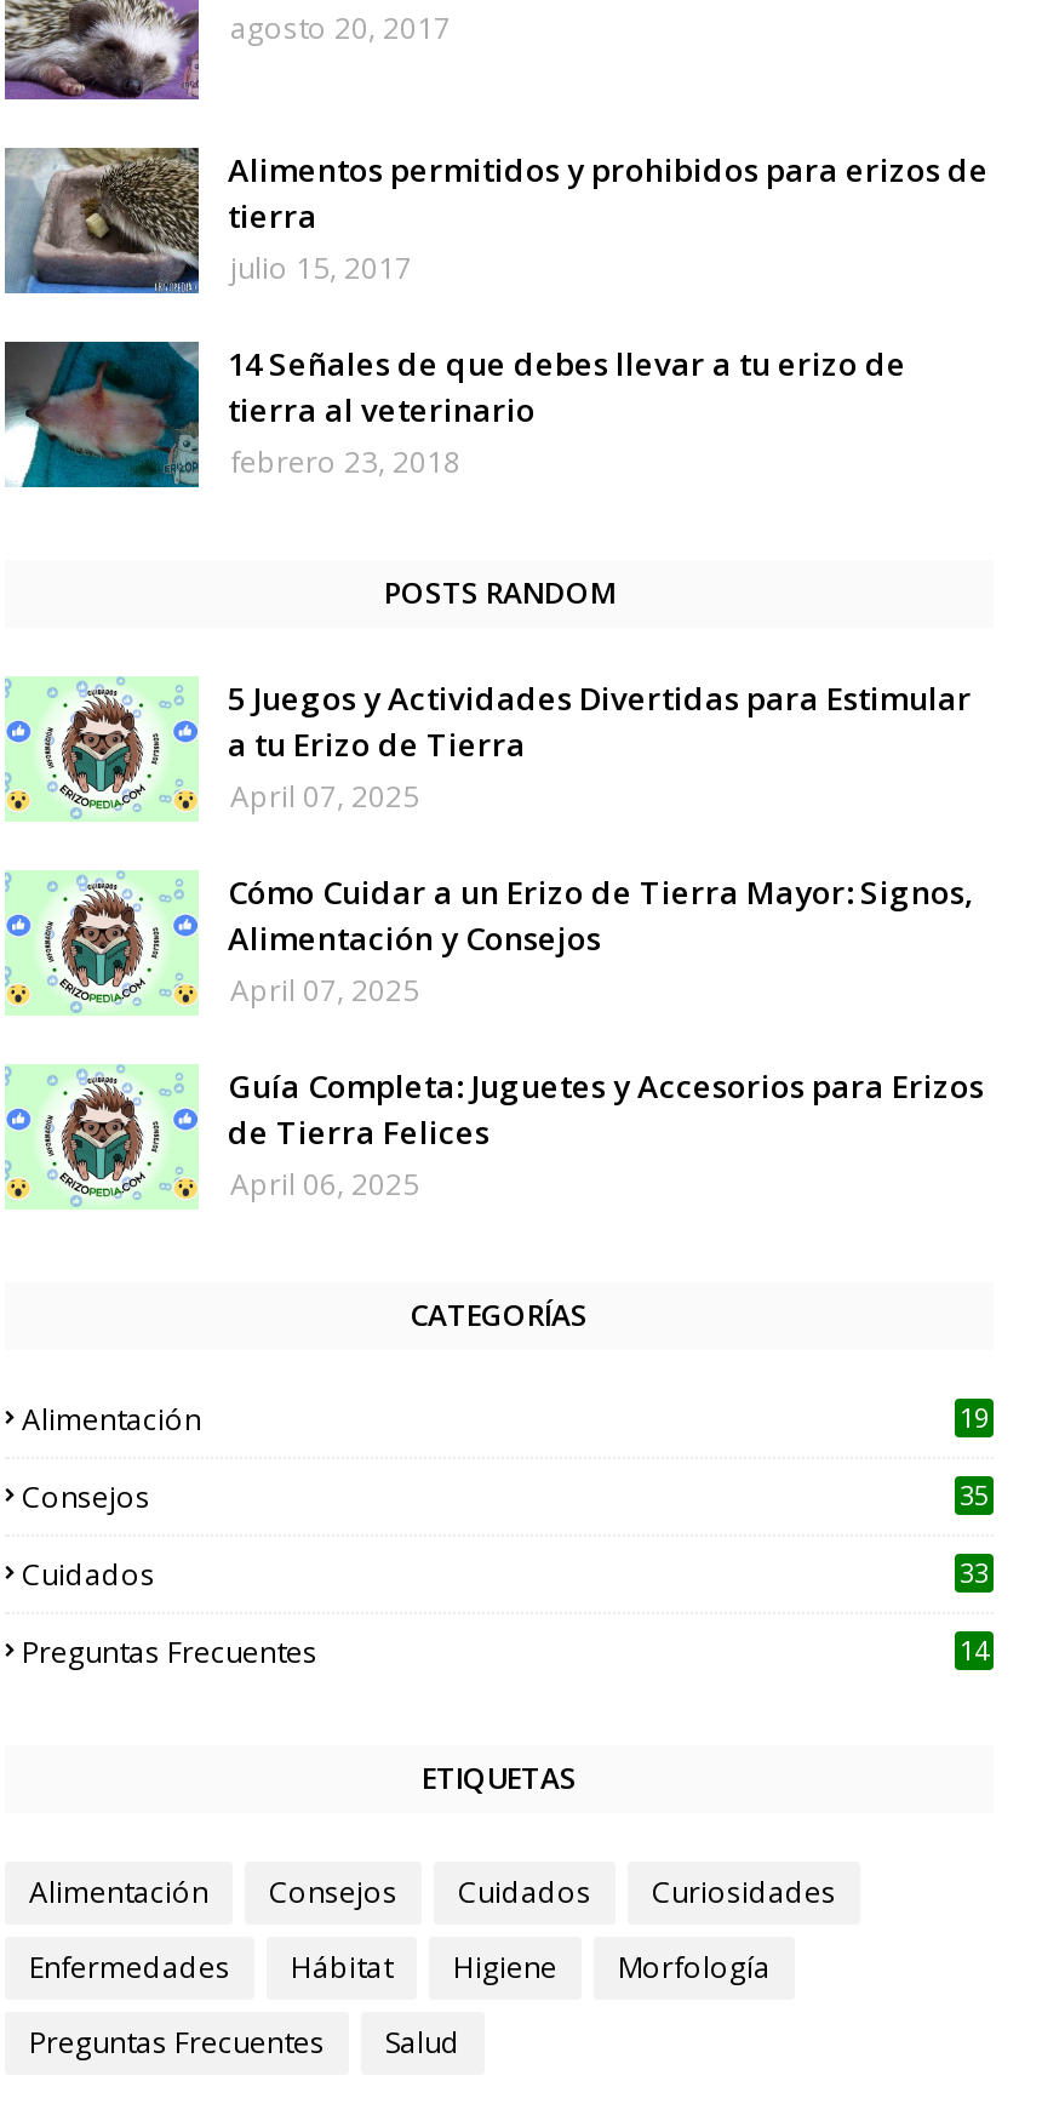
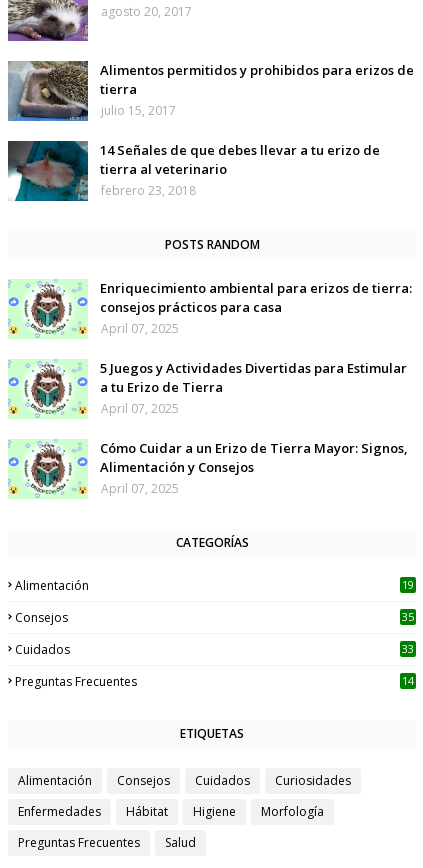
+ Enriquecimiento ambiental para erizos de tierra:
+ consejos prácticos para casa
+ April 07, 2025

moved down: [image] | 5 Juegos y Actividades Divertidas para Estimular | a tu Erizo de Tierra | April 07, 2025 | Cómo Cuidar a un Erizo de Tierra Mayor: Signos, | Alimentación y Consejos | April 07, 2025

- Guía Completa: Juguetes y Accesorios para Erizos
- de Tierra Felices
- April 06, 2025
